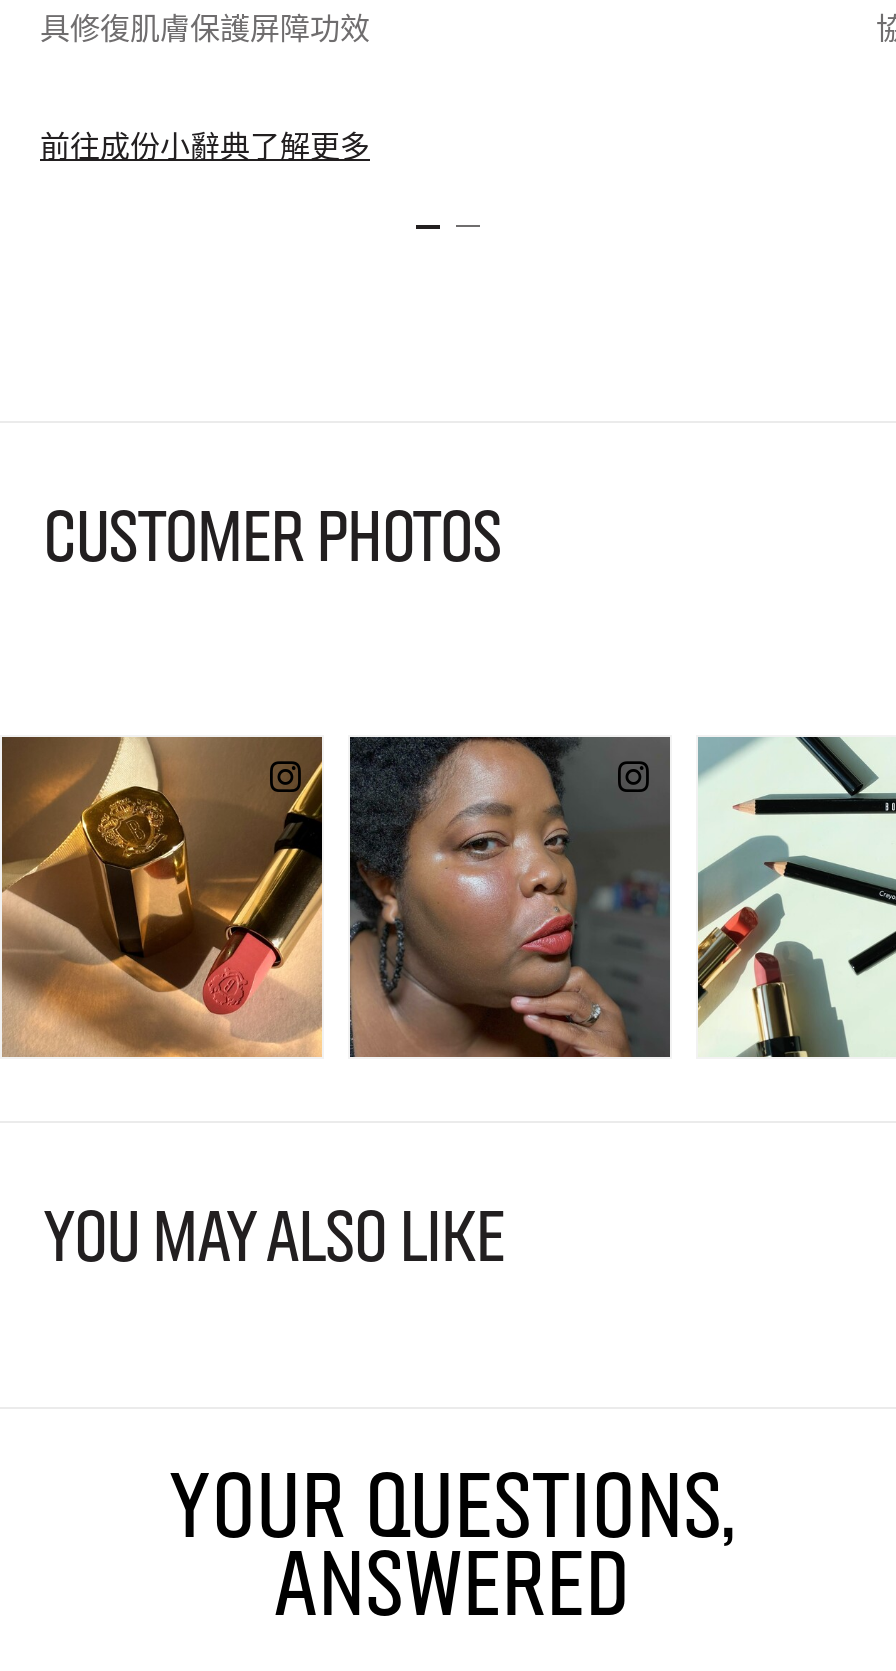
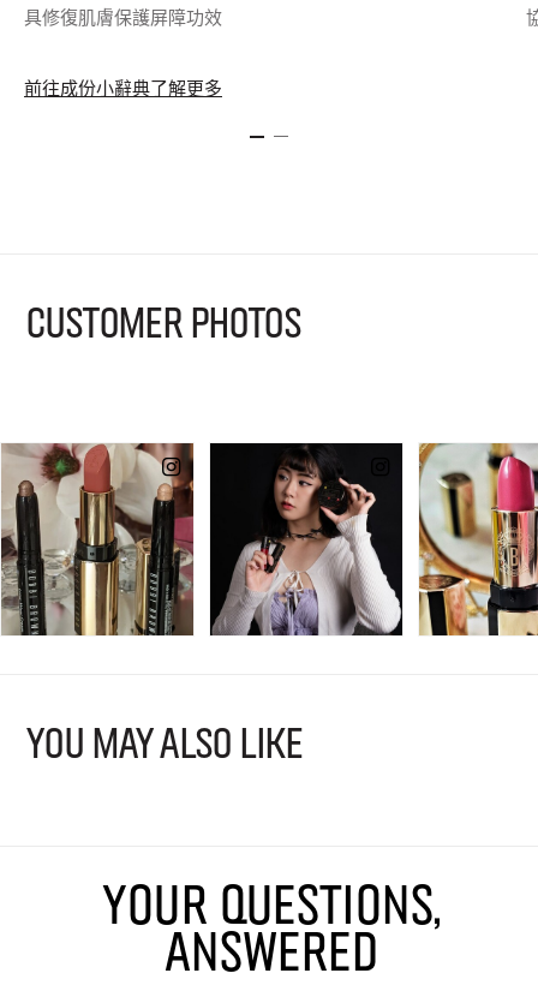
- [image]
+ [image]

- [image]
+ [image]

- [image]
+ [image]
